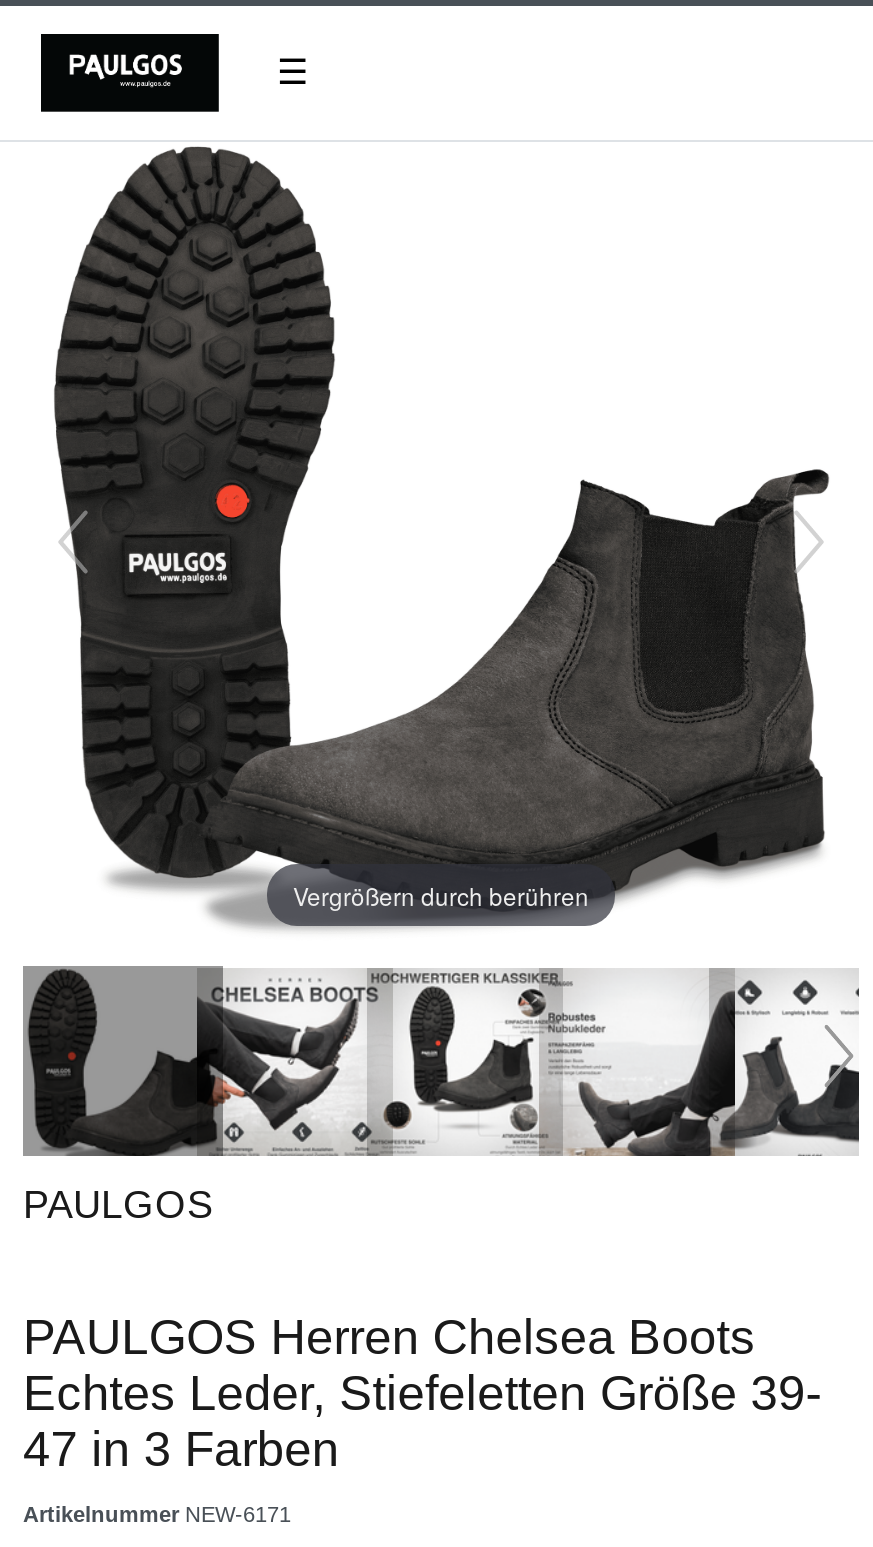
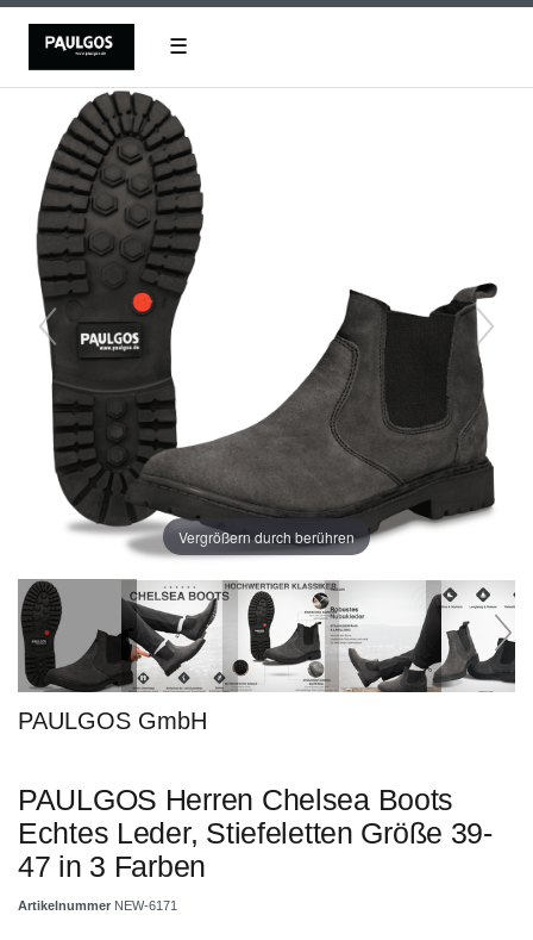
- PAULGOS
+ PAULGOS GmbH
